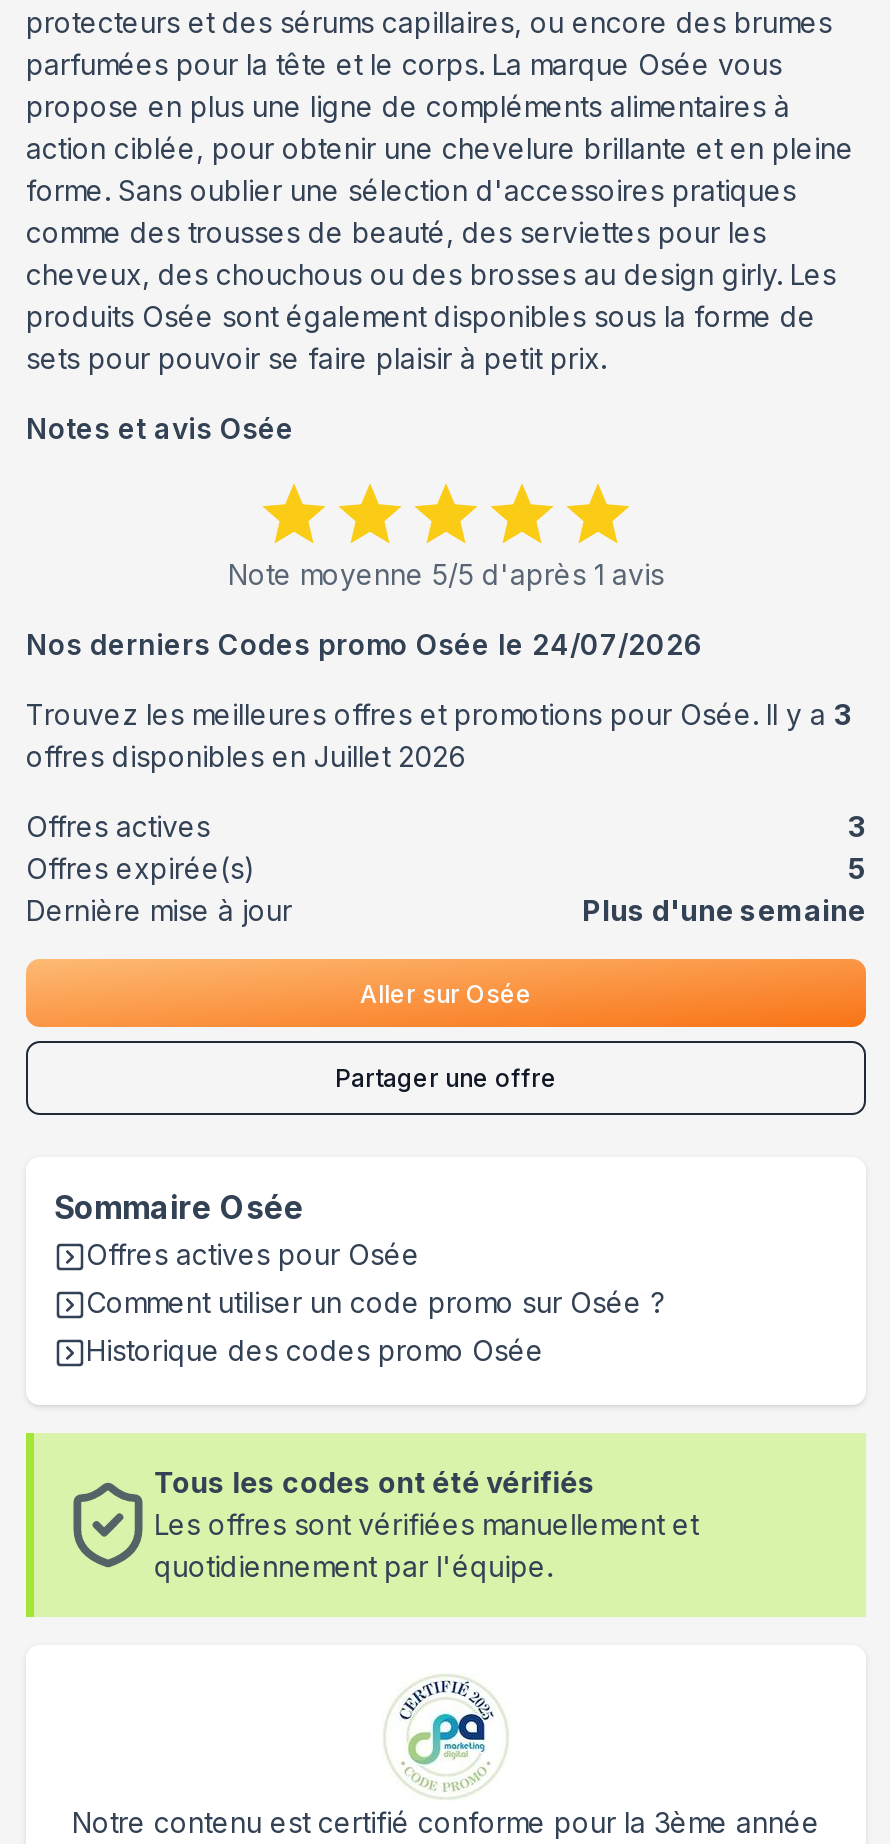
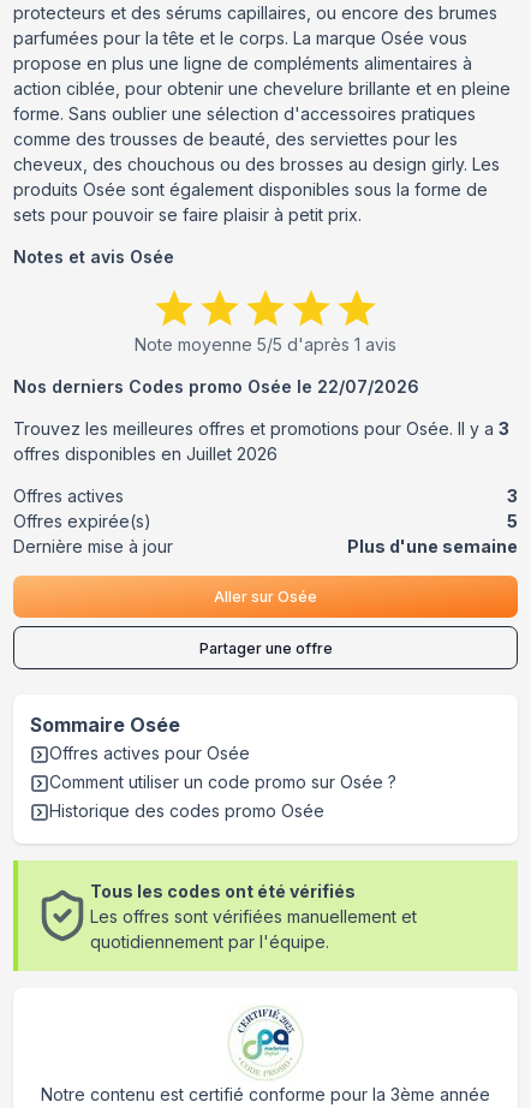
- Nos derniers Codes promo Osée le 24/07/2026
+ Nos derniers Codes promo Osée le 22/07/2026
